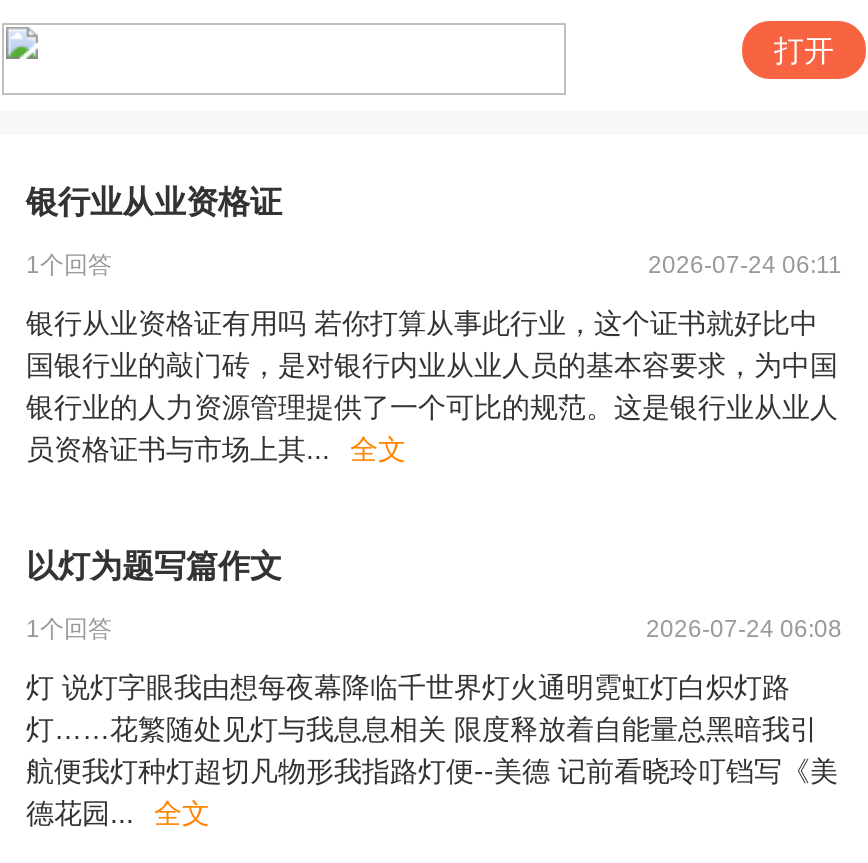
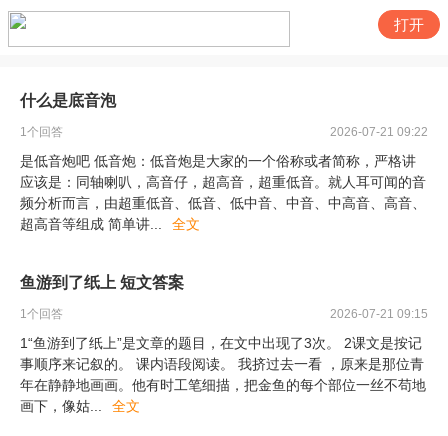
- 银行业从业资格证
+ 什么是底音泡

- 2026-07-24 06:11
+ 2026-07-21 09:22

- 银行从业资格证有用吗 若你打算从事此行业，这个证书就好比中
- 国银行业的敲门砖，是对银行内业从业人员的基本容要求，为中国
- 银行业的人力资源管理提供了一个可比的规范。这是银行业从业人
- 员资格证书与市场上其...
+ 是低音炮吧 低音炮：低音炮是大家的一个俗称或者简称，严格讲
+ 应该是：同轴喇叭，高音仔，超高音，超重低音。就人耳可闻的音
+ 频分析而言，由超重低音、低音、低中音、中音、中高音、高音、
+ 超高音等组成 简单讲...

- 以灯为题写篇作文
+ 鱼游到了纸上 短文答案

- 2026-07-24 06:08
+ 2026-07-21 09:15

- 灯 说灯字眼我由想每夜幕降临千世界灯火通明霓虹灯白炽灯路
- 灯……花繁随处见灯与我息息相关 限度释放着自能量总黑暗我引
- 航便我灯种灯超切凡物形我指路灯便--美德 记前看晓玲叮铛写《美
- 德花园...
+ 1“鱼游到了纸上”是文章的题目，在文中出现了3次。 2课文是按记
+ 事顺序来记叙的。 课内语段阅读。 我挤过去一看 ，原来是那位青
+ 年在静静地画画。他有时工笔细描，把金鱼的每个部位一丝不苟地
+ 画下，像姑...
